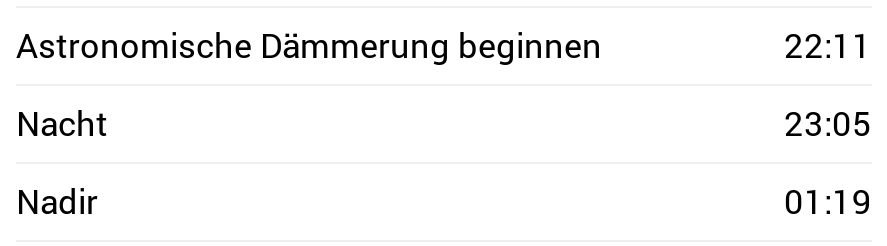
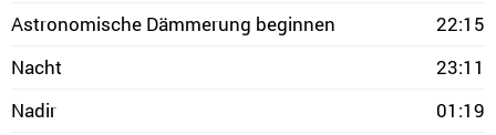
- 22:11
+ 22:15

- 23:05
+ 23:11
